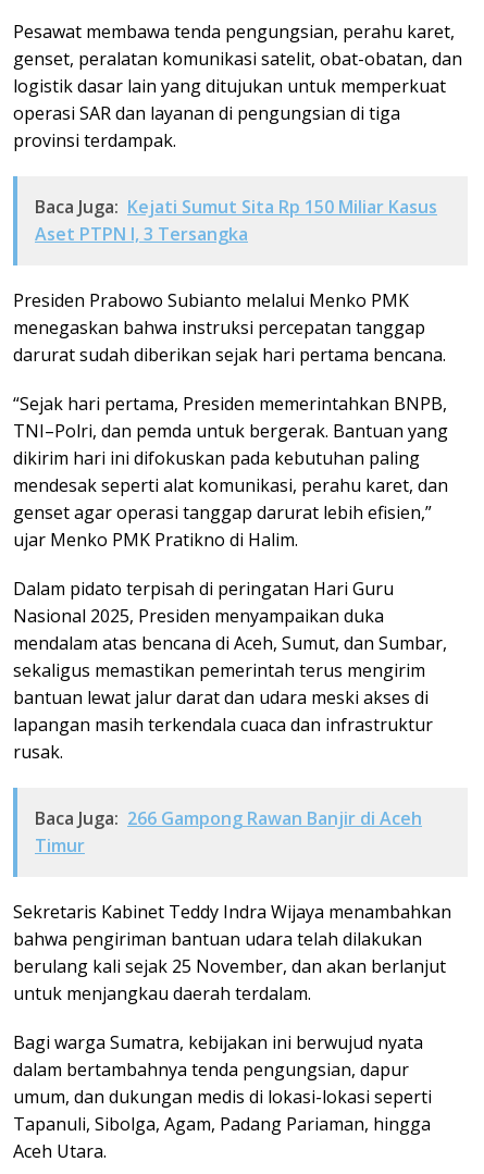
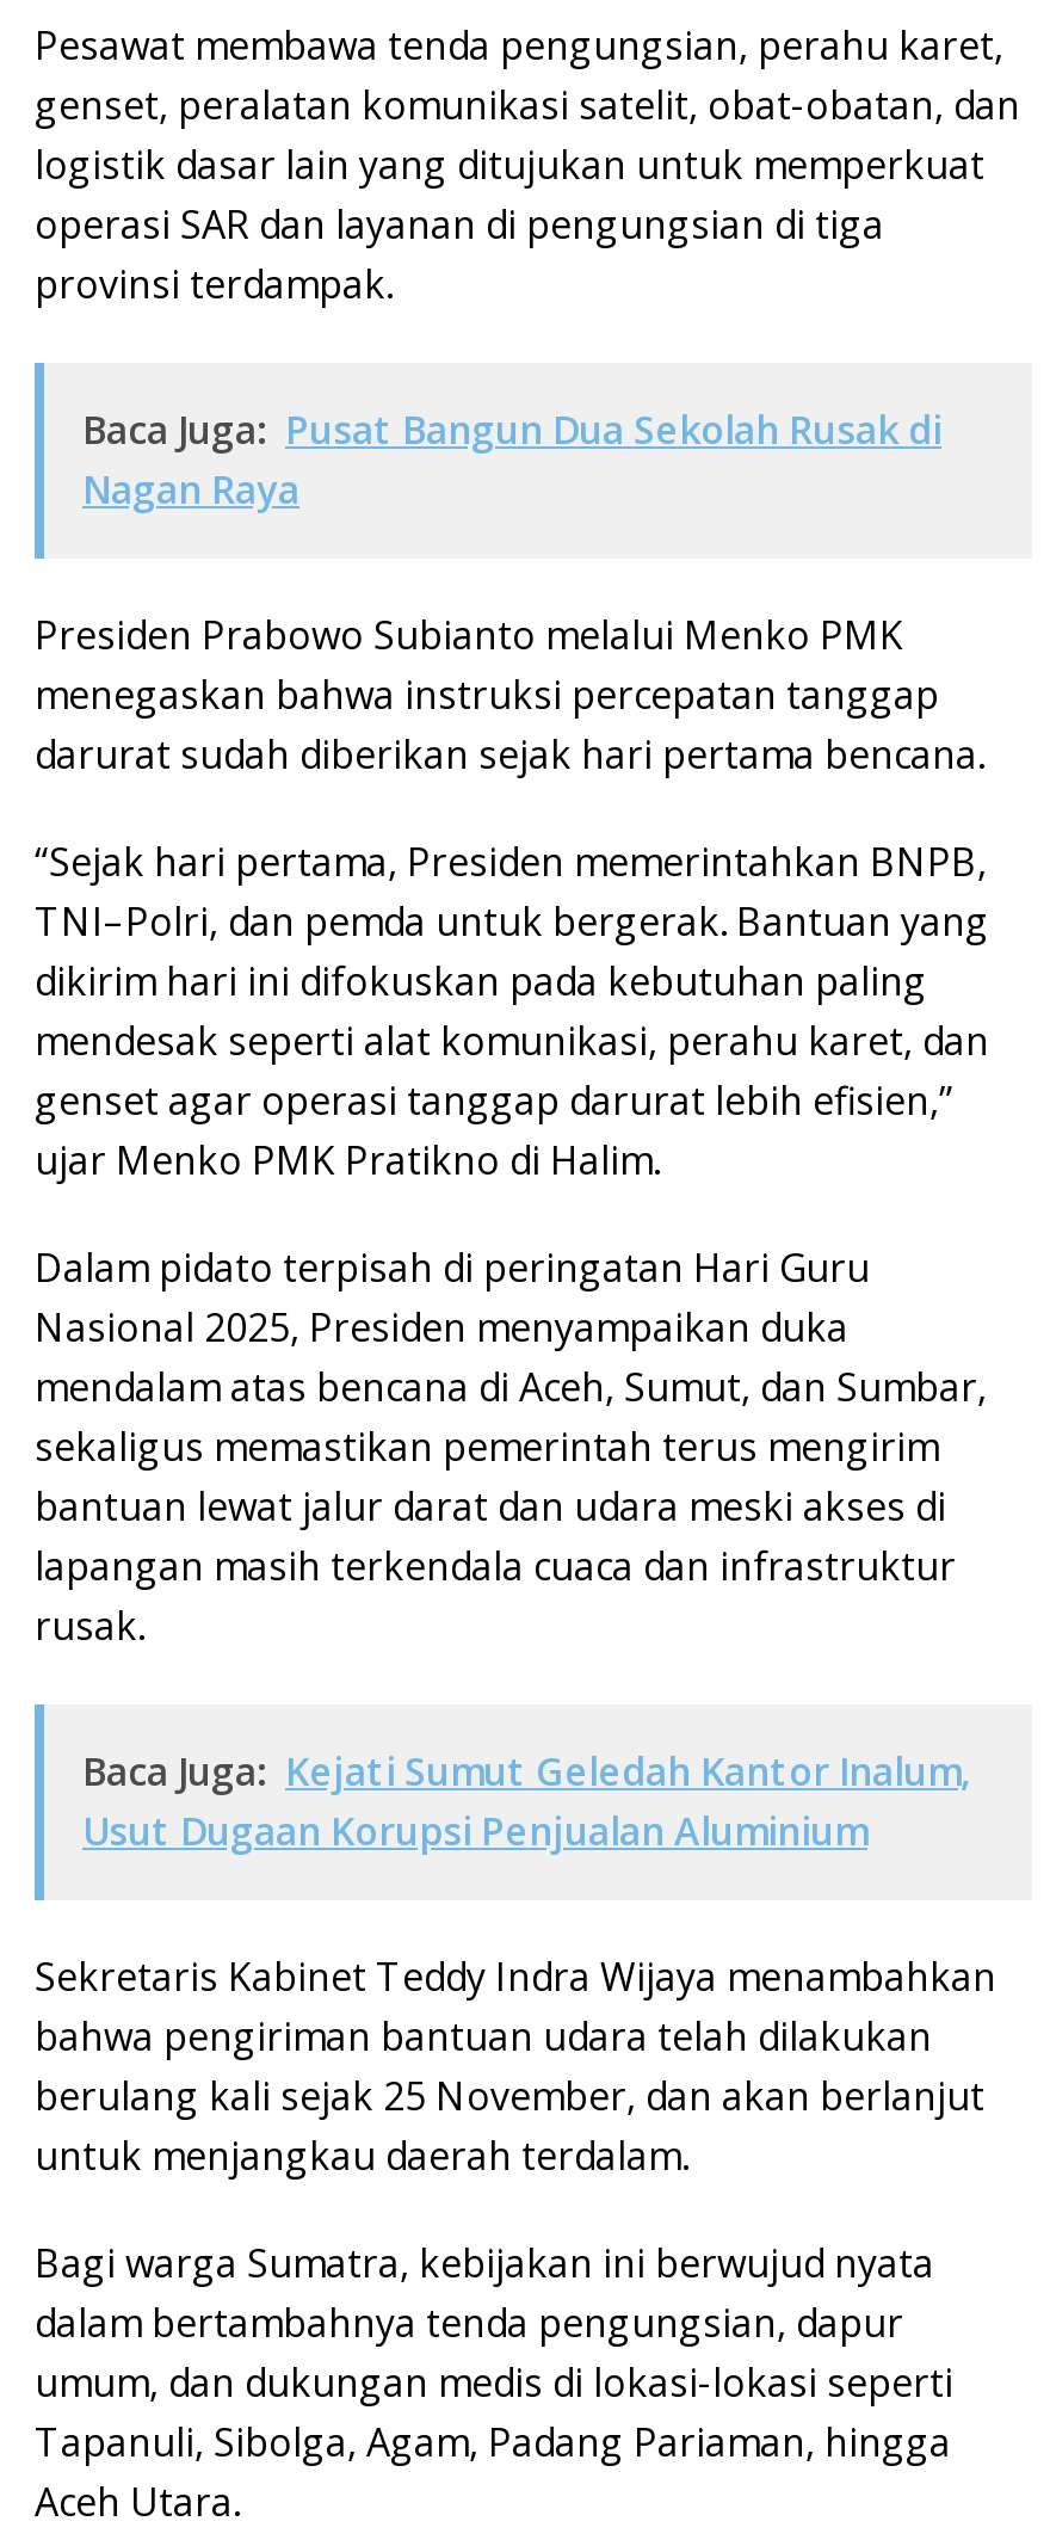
- Baca Juga: Kejati Sumut Sita Rp 150 Miliar Kasus
- Aset PTPN I, 3 Tersangka
+ Baca Juga: Pusat Bangun Dua Sekolah Rusak di
+ Nagan Raya

- Baca Juga: 266 Gampong Rawan Banjir di Aceh
- Timur
+ Baca Juga: Kejati Sumut Geledah Kantor Inalum,
+ Usut Dugaan Korupsi Penjualan Aluminium
